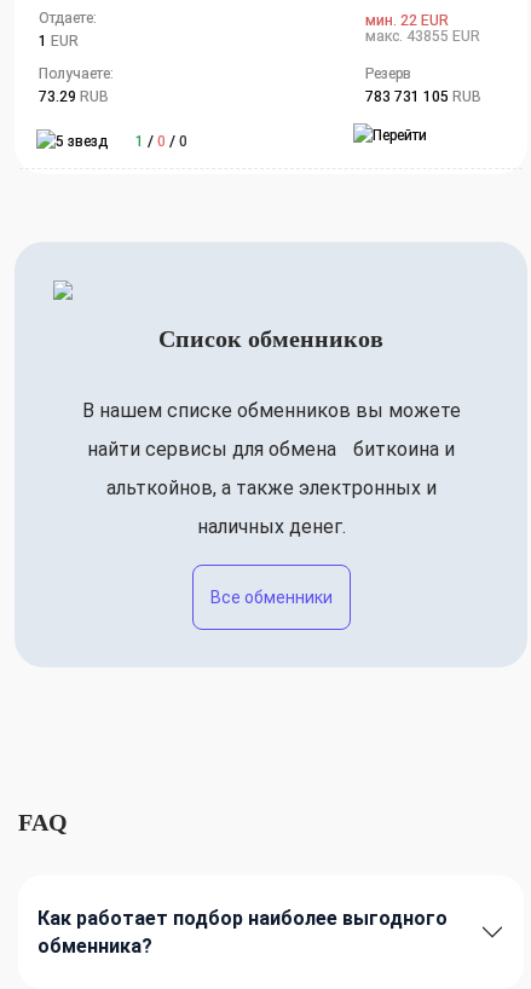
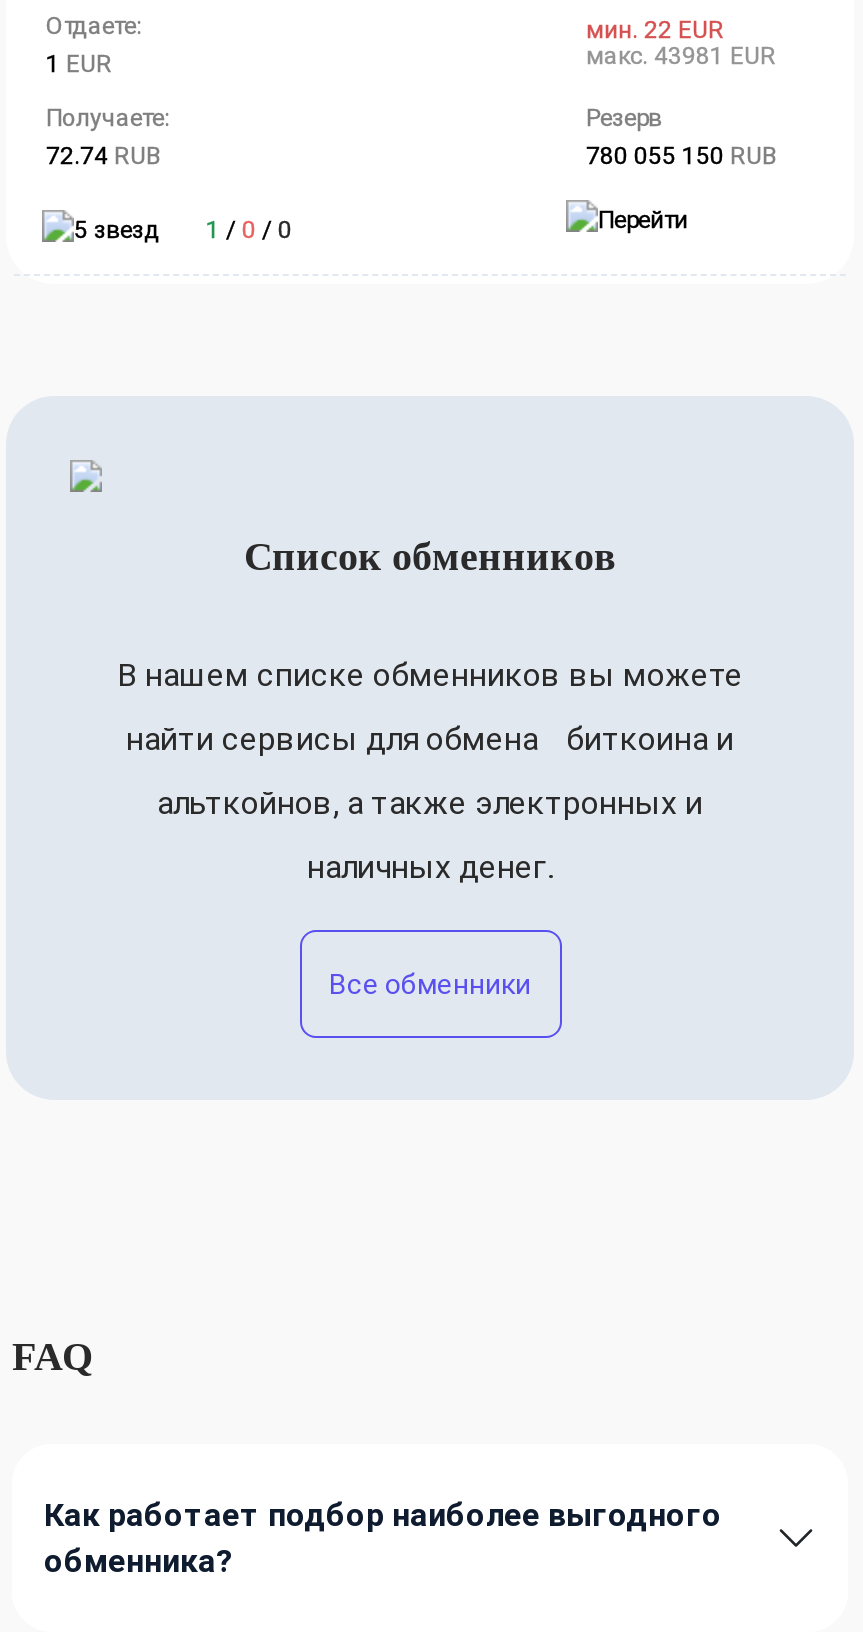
- макс. 43855 EUR
+ макс. 43981 EUR

- 73.29 RUB
+ 72.74 RUB

- 783 731 105 RUB
+ 780 055 150 RUB
